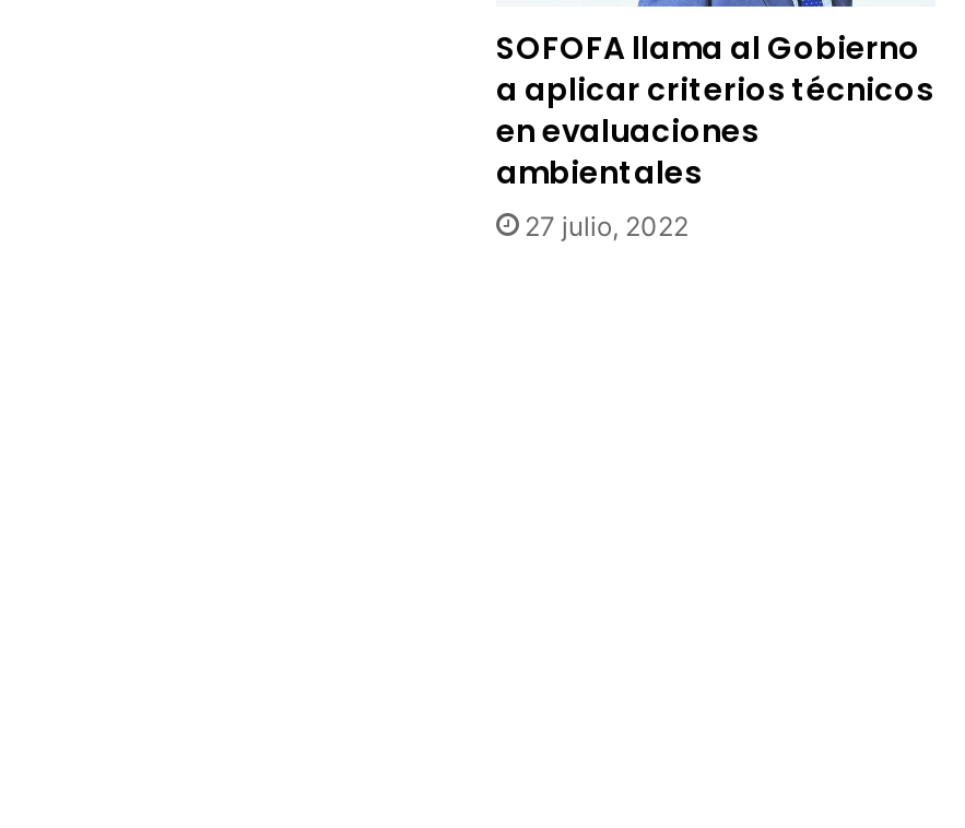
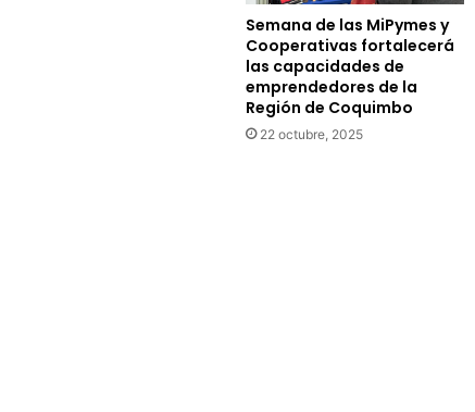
- SOFOFA llama al Gobierno
- a aplicar criterios técnicos
- en evaluaciones
- ambientales
- 27 julio, 2022
+ Semana de las MiPymes y
+ Cooperativas fortalecerá
+ las capacidades de
+ emprendedores de la
+ Región de Coquimbo
+ 22 octubre, 2025
